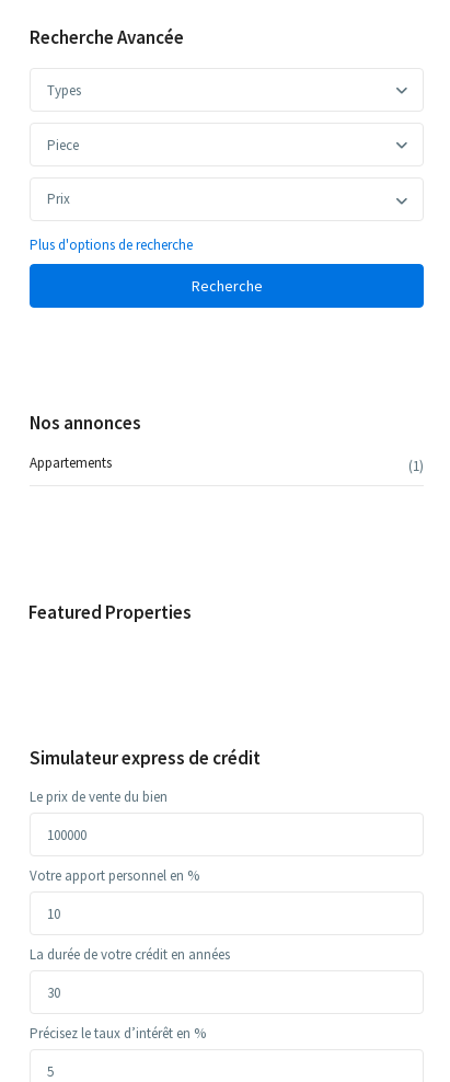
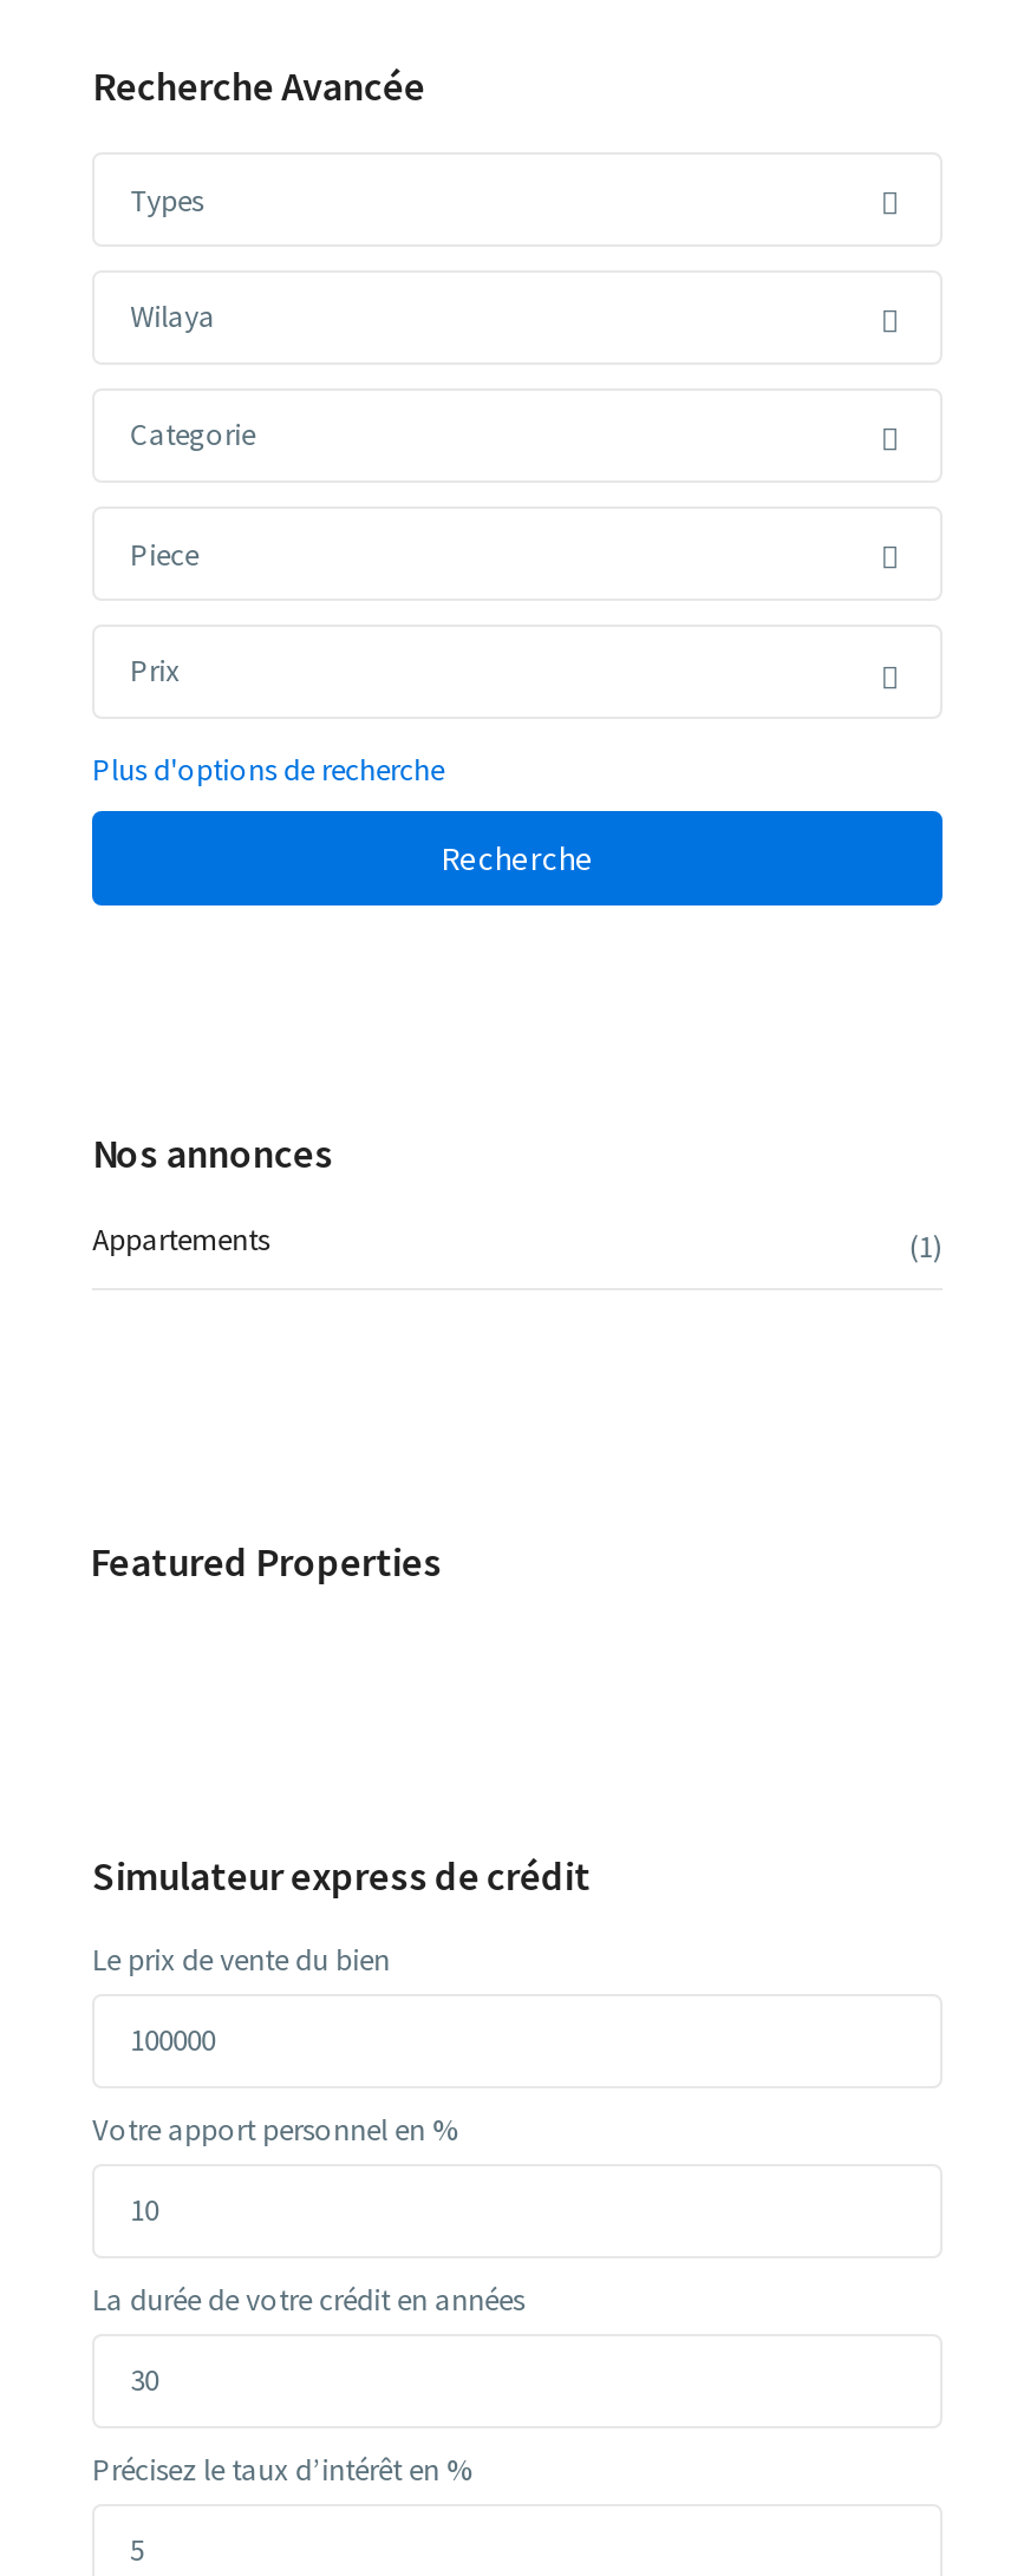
+ Wilaya
+ Categorie
